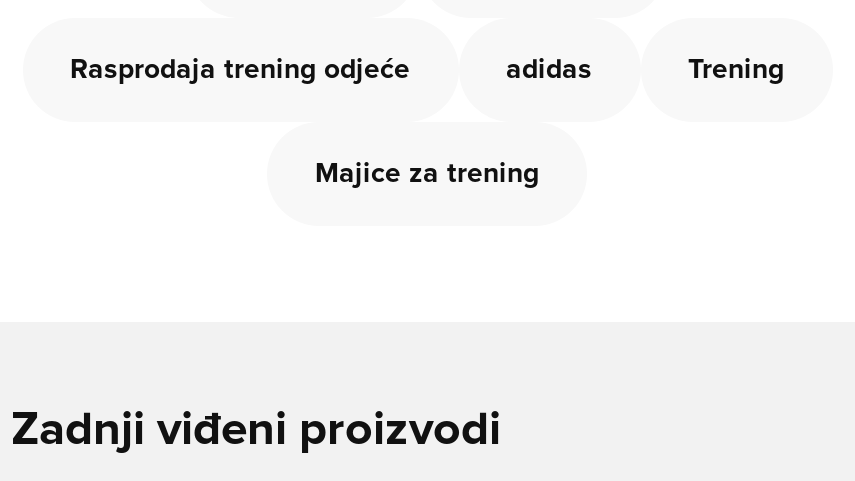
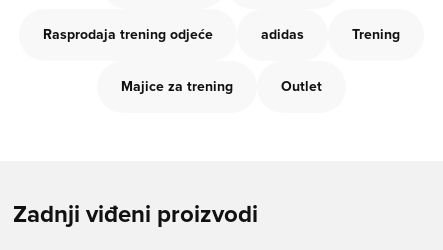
+ Outlet
